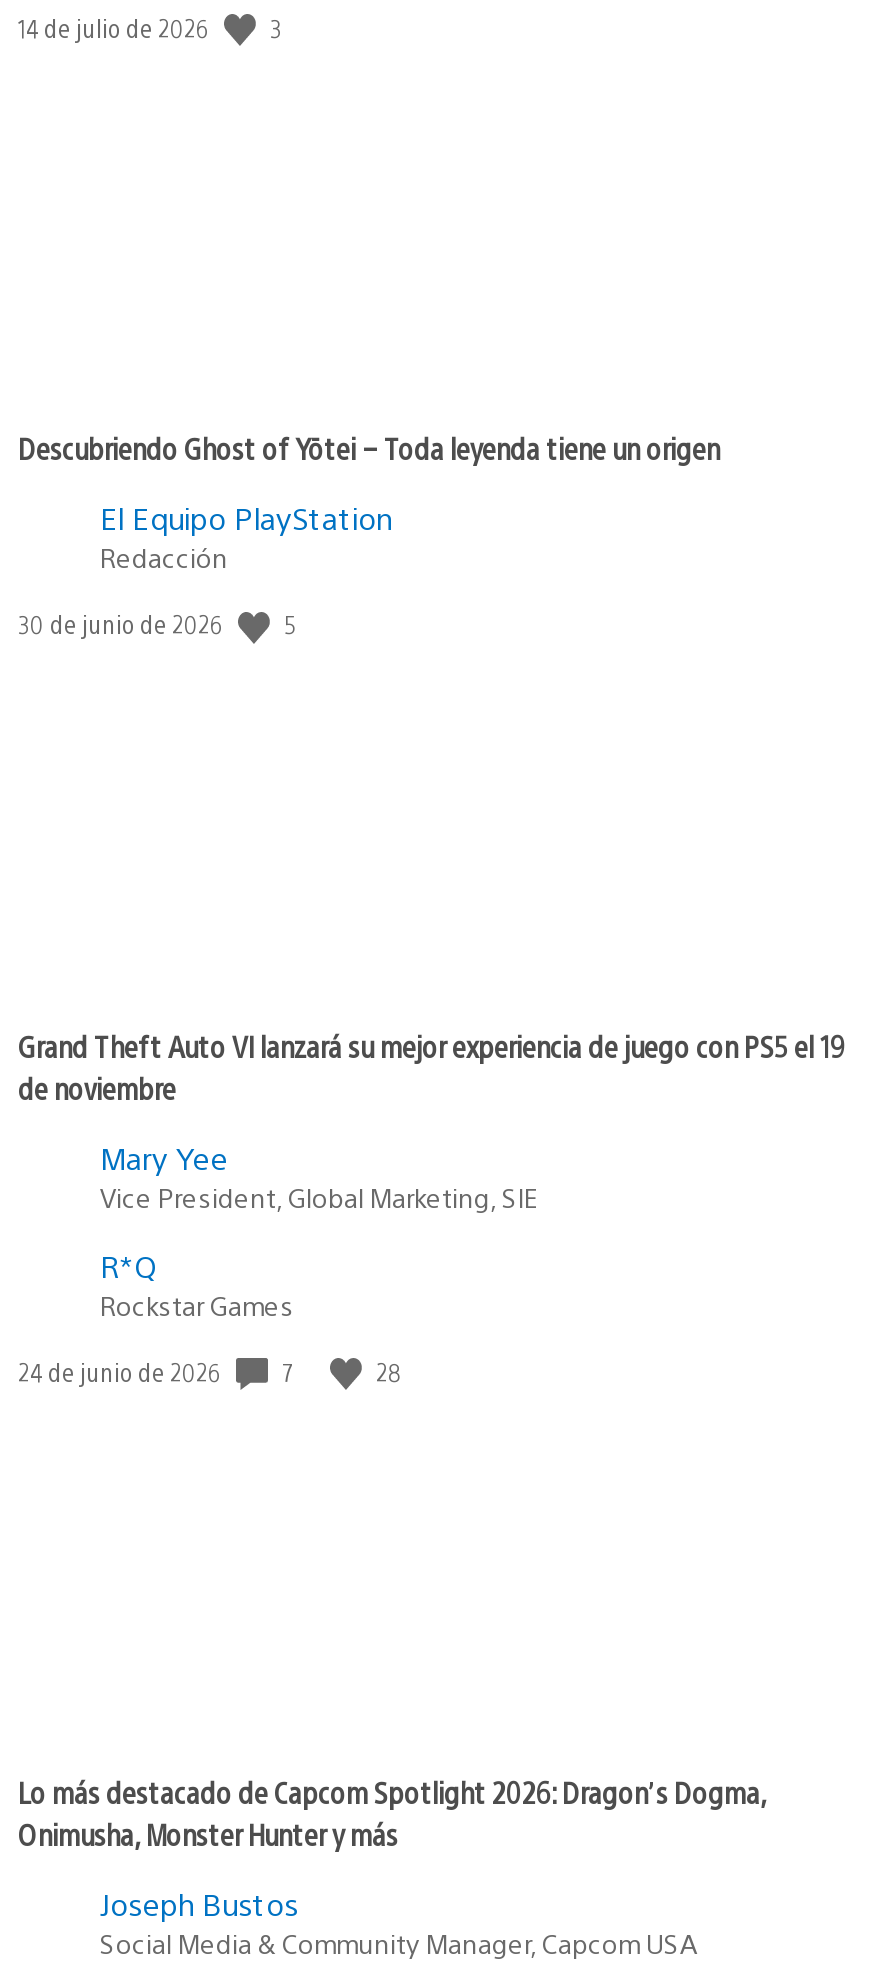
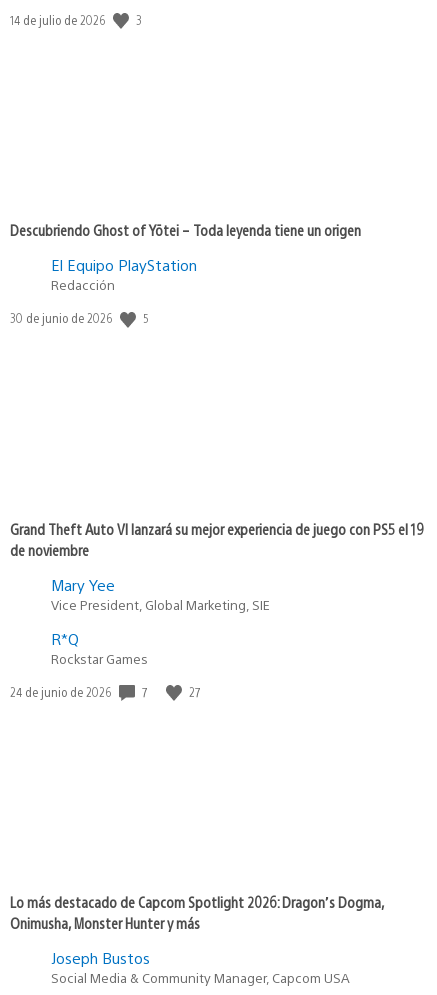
- 28
+ 27
